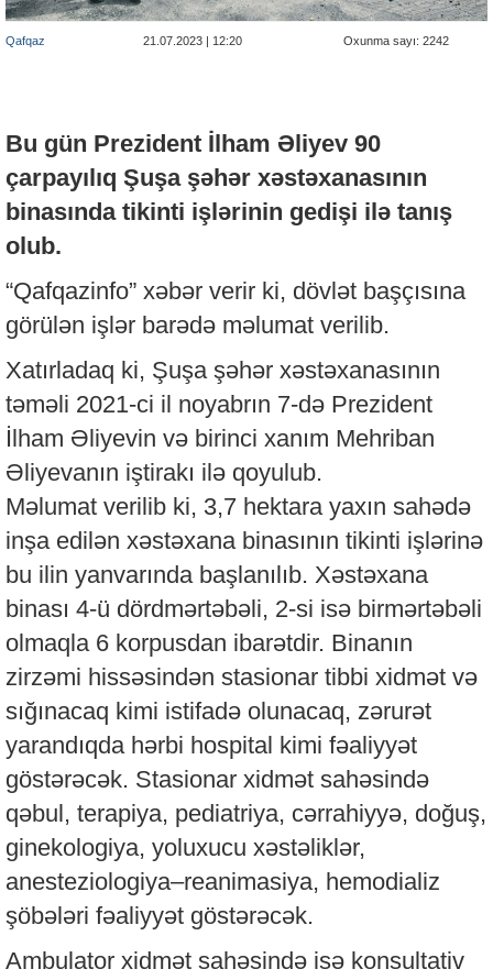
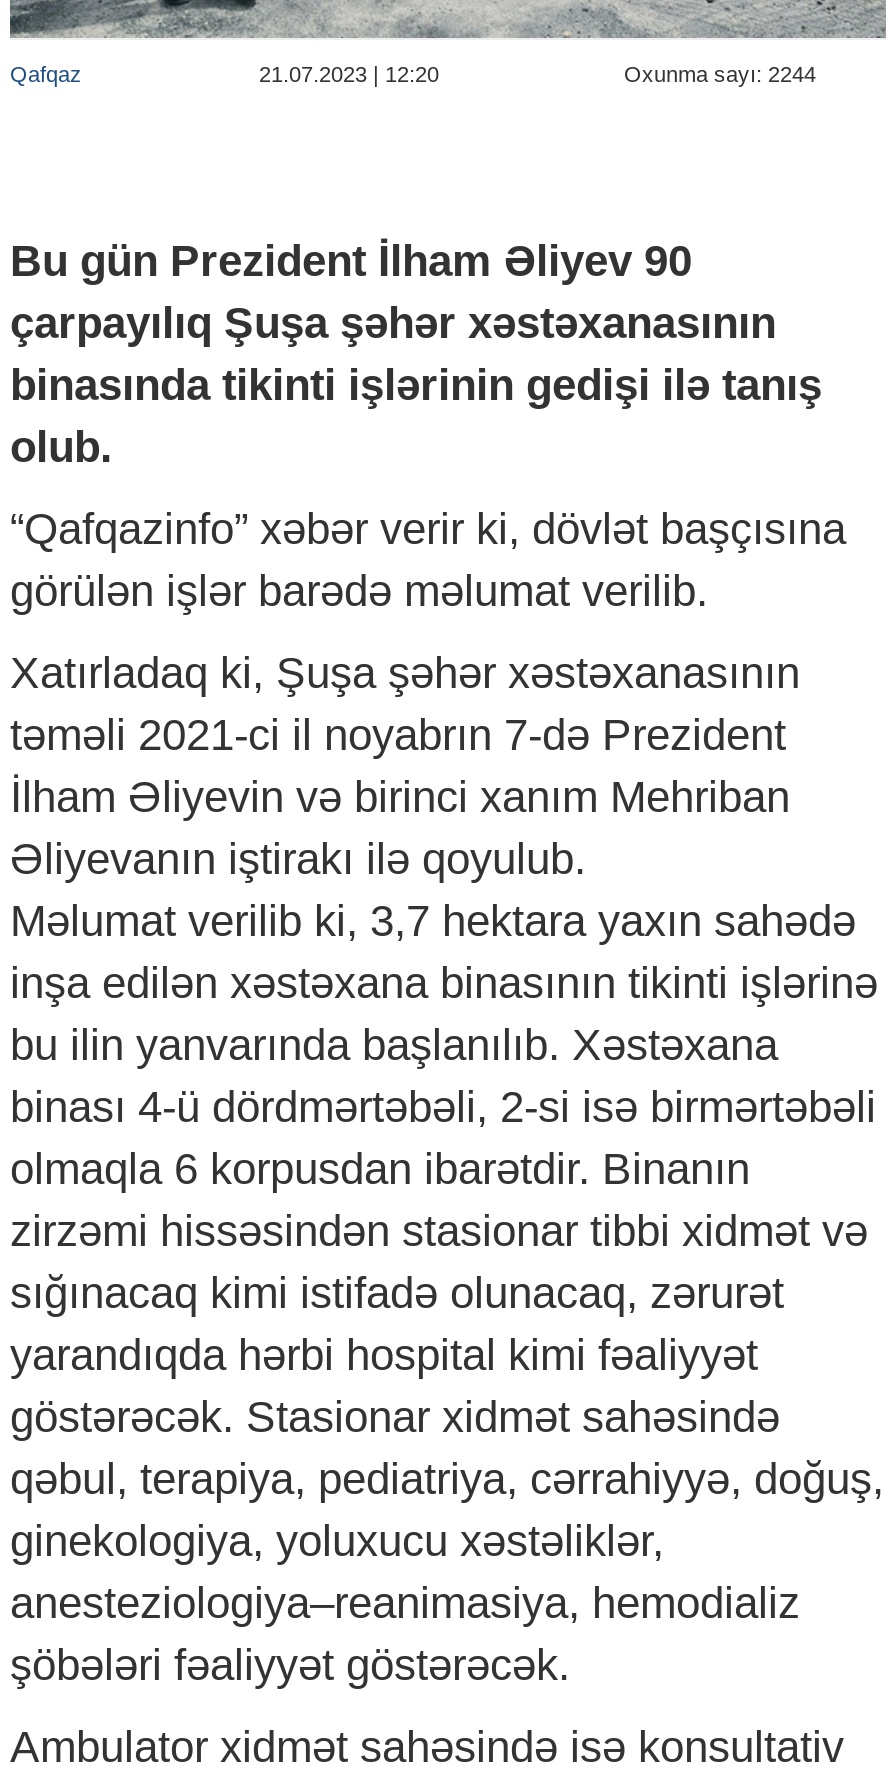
- Oxunma sayı: 2242
+ Oxunma sayı: 2244
